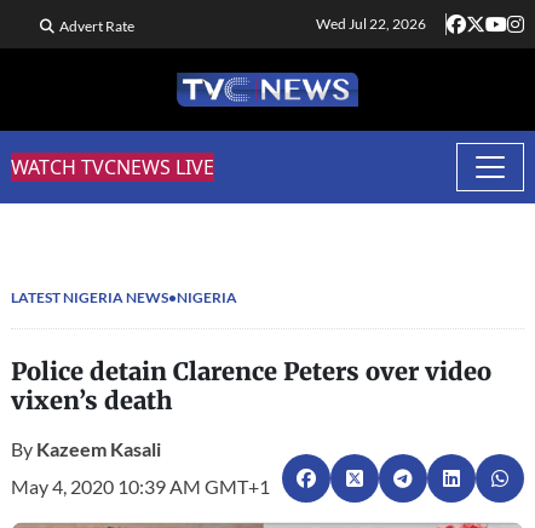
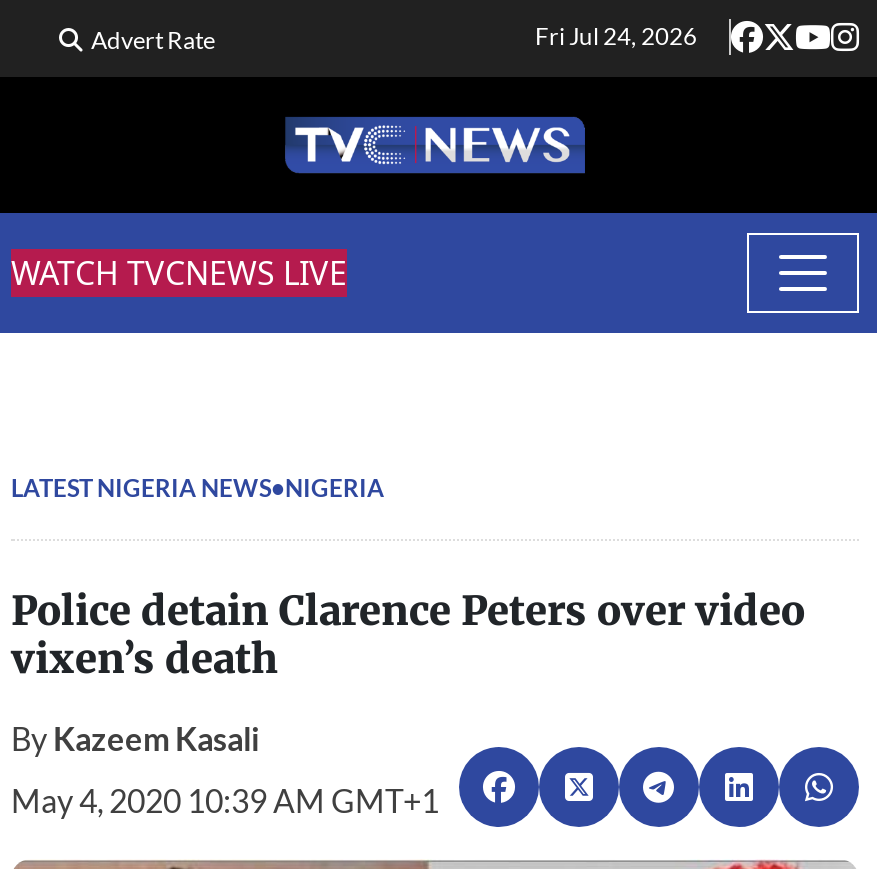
- Wed Jul 22, 2026
+ Fri Jul 24, 2026
